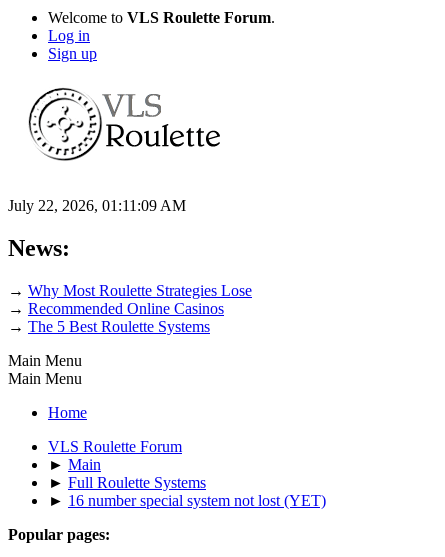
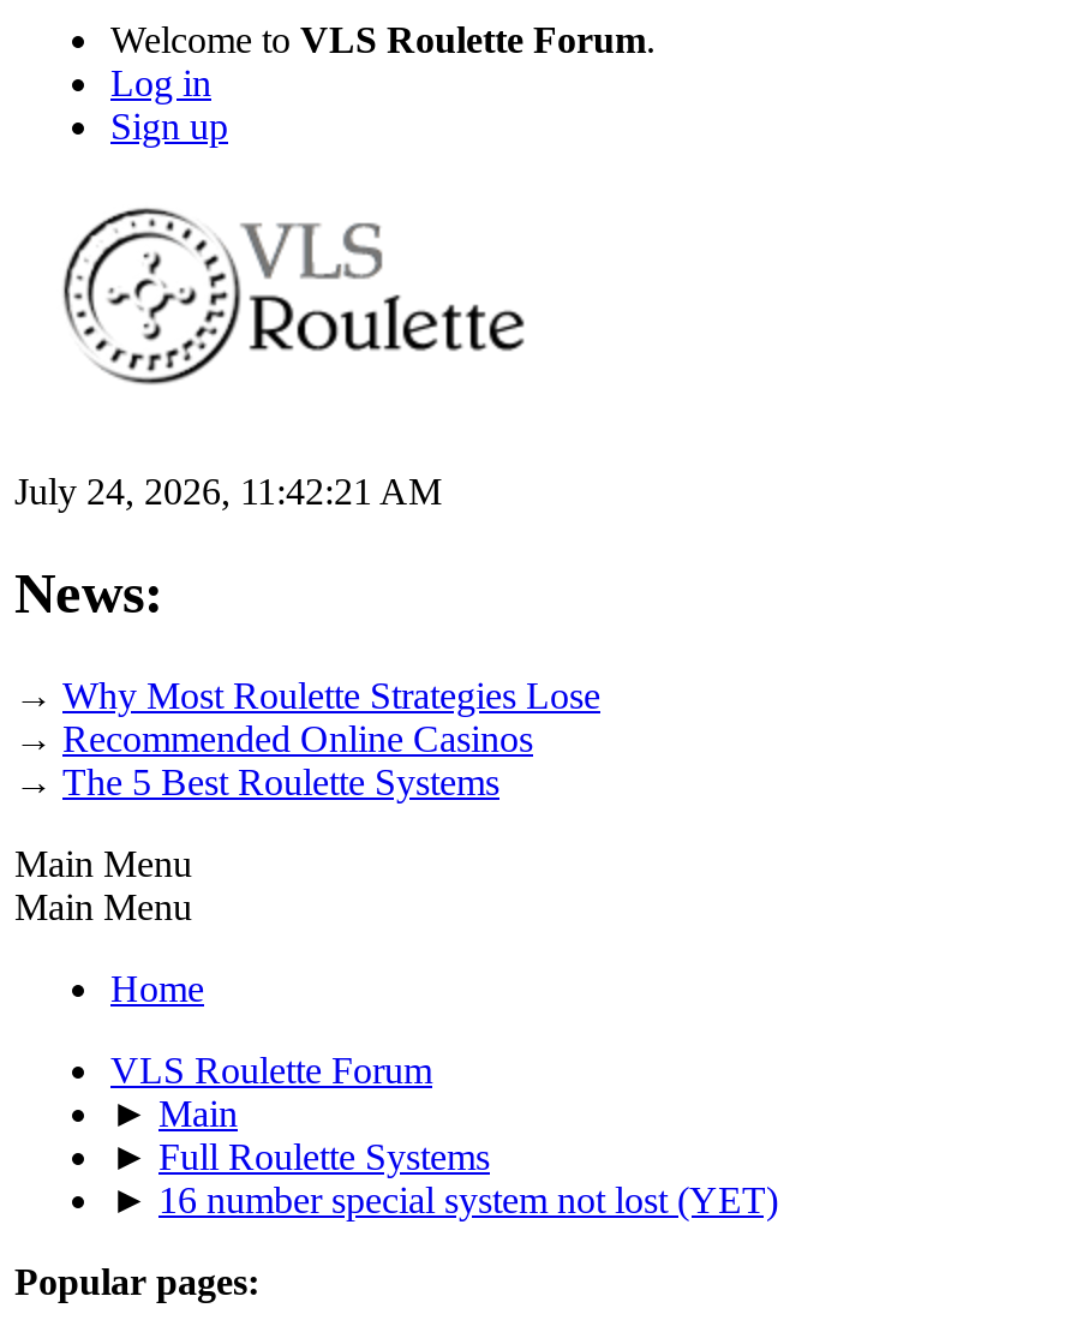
- July 22, 2026, 01:11:09 AM
+ July 24, 2026, 11:42:21 AM
